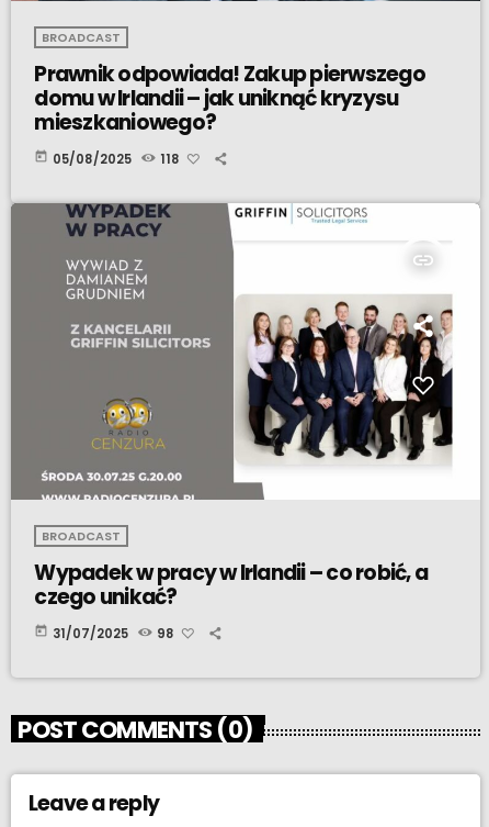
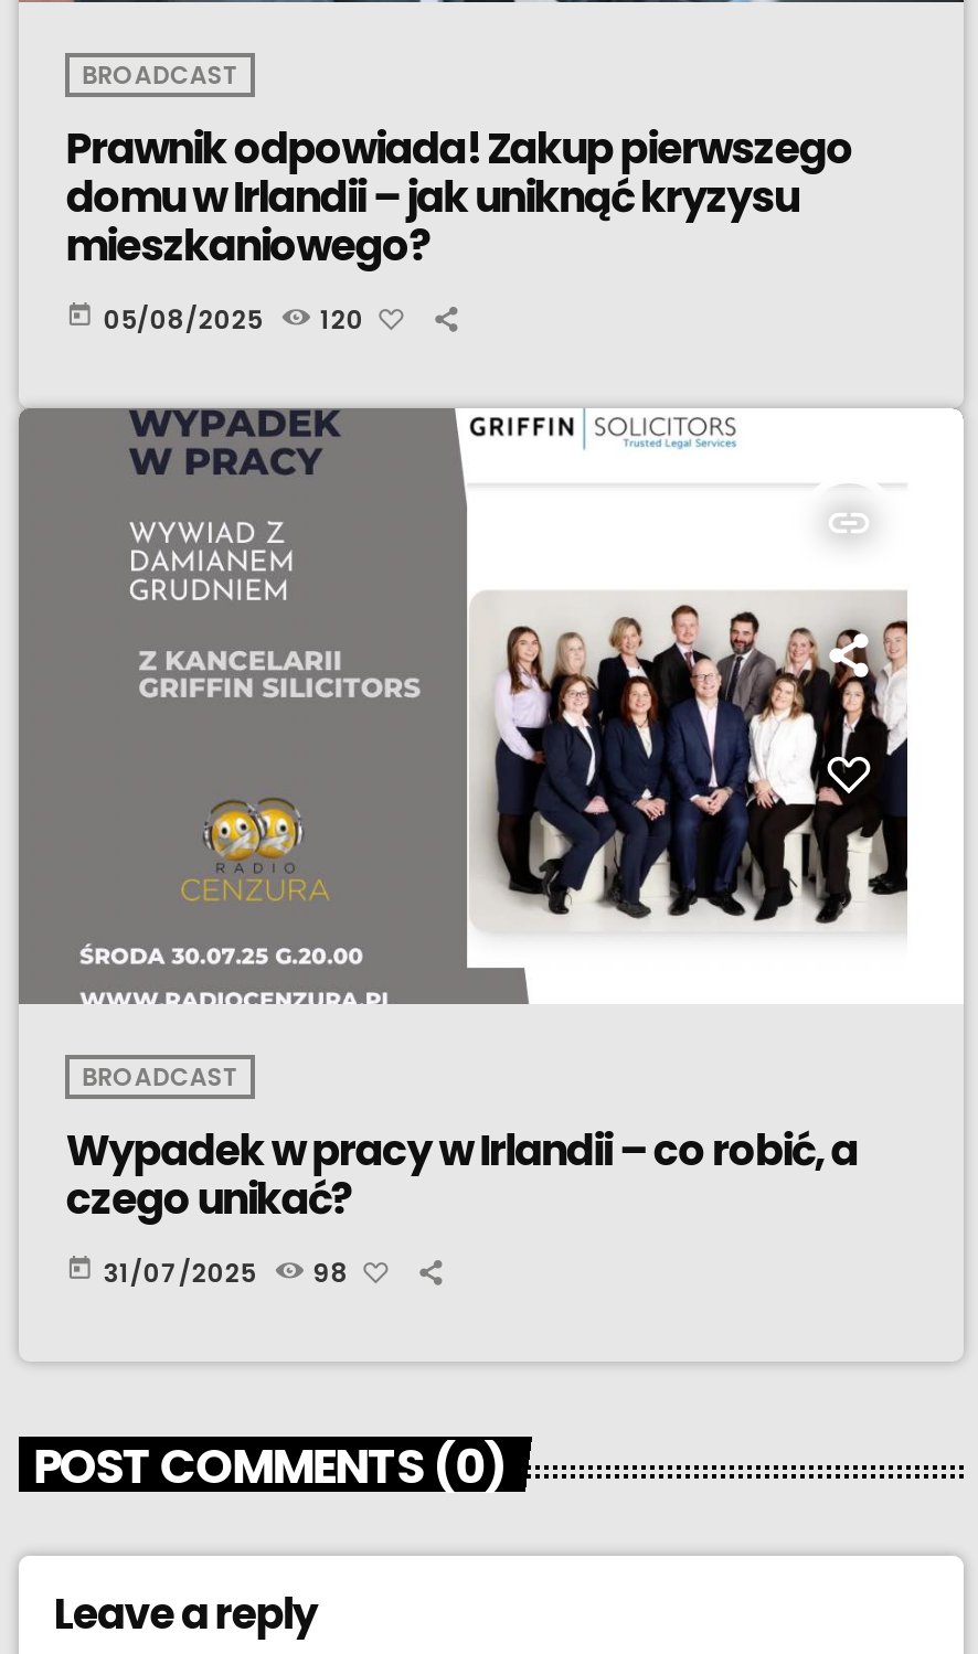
- 118
+ 120
